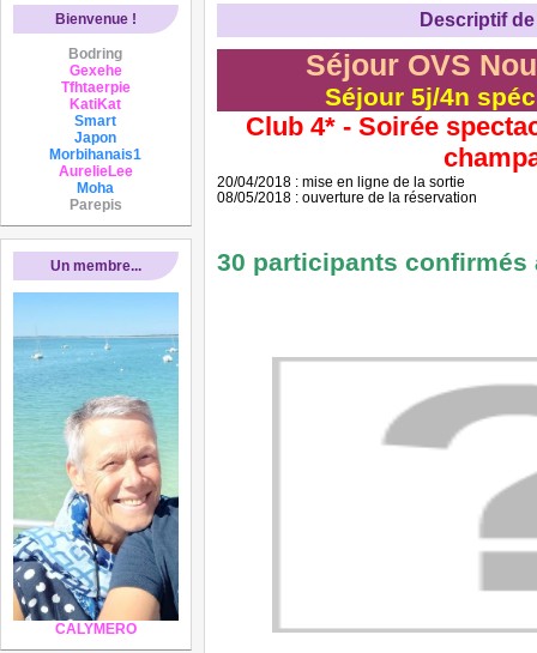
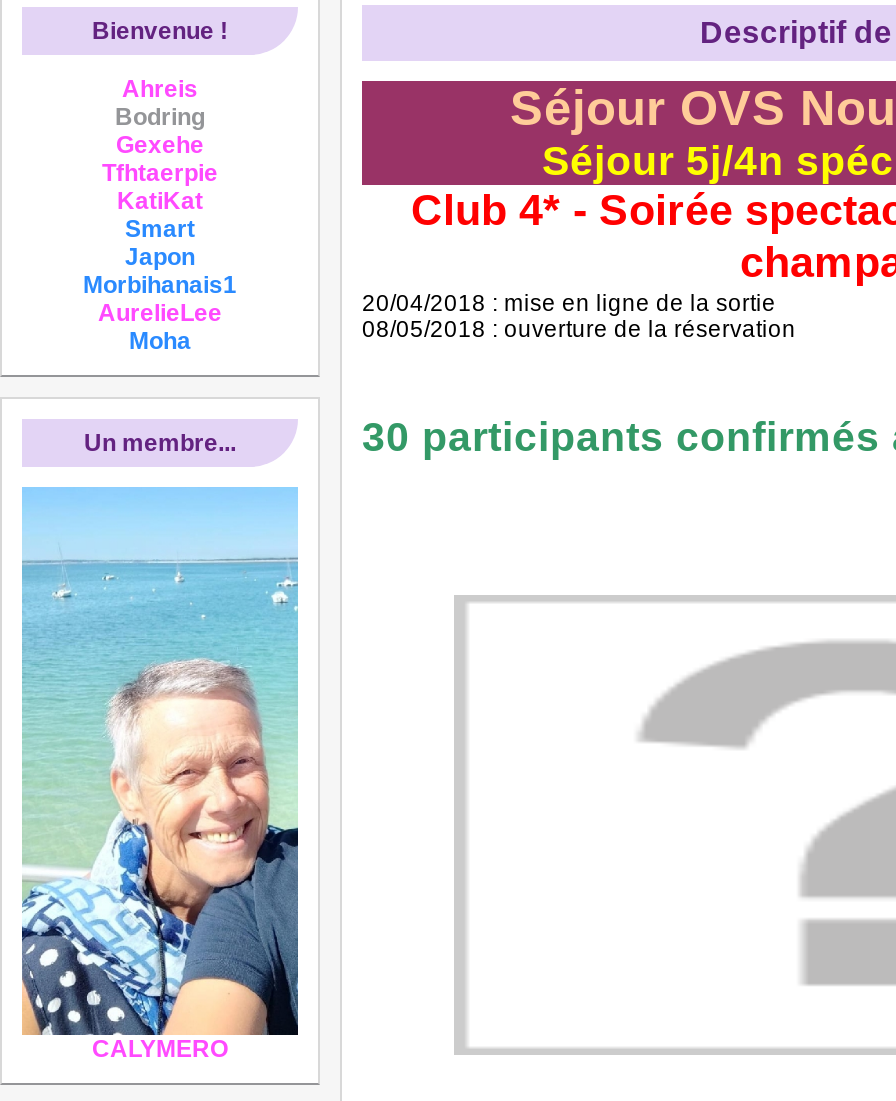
+ Ahreis

- Parepis
